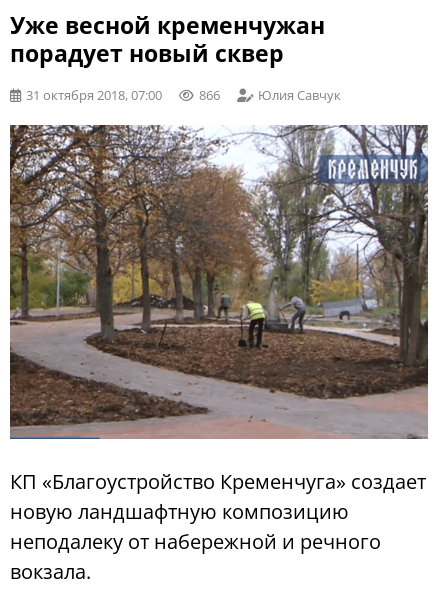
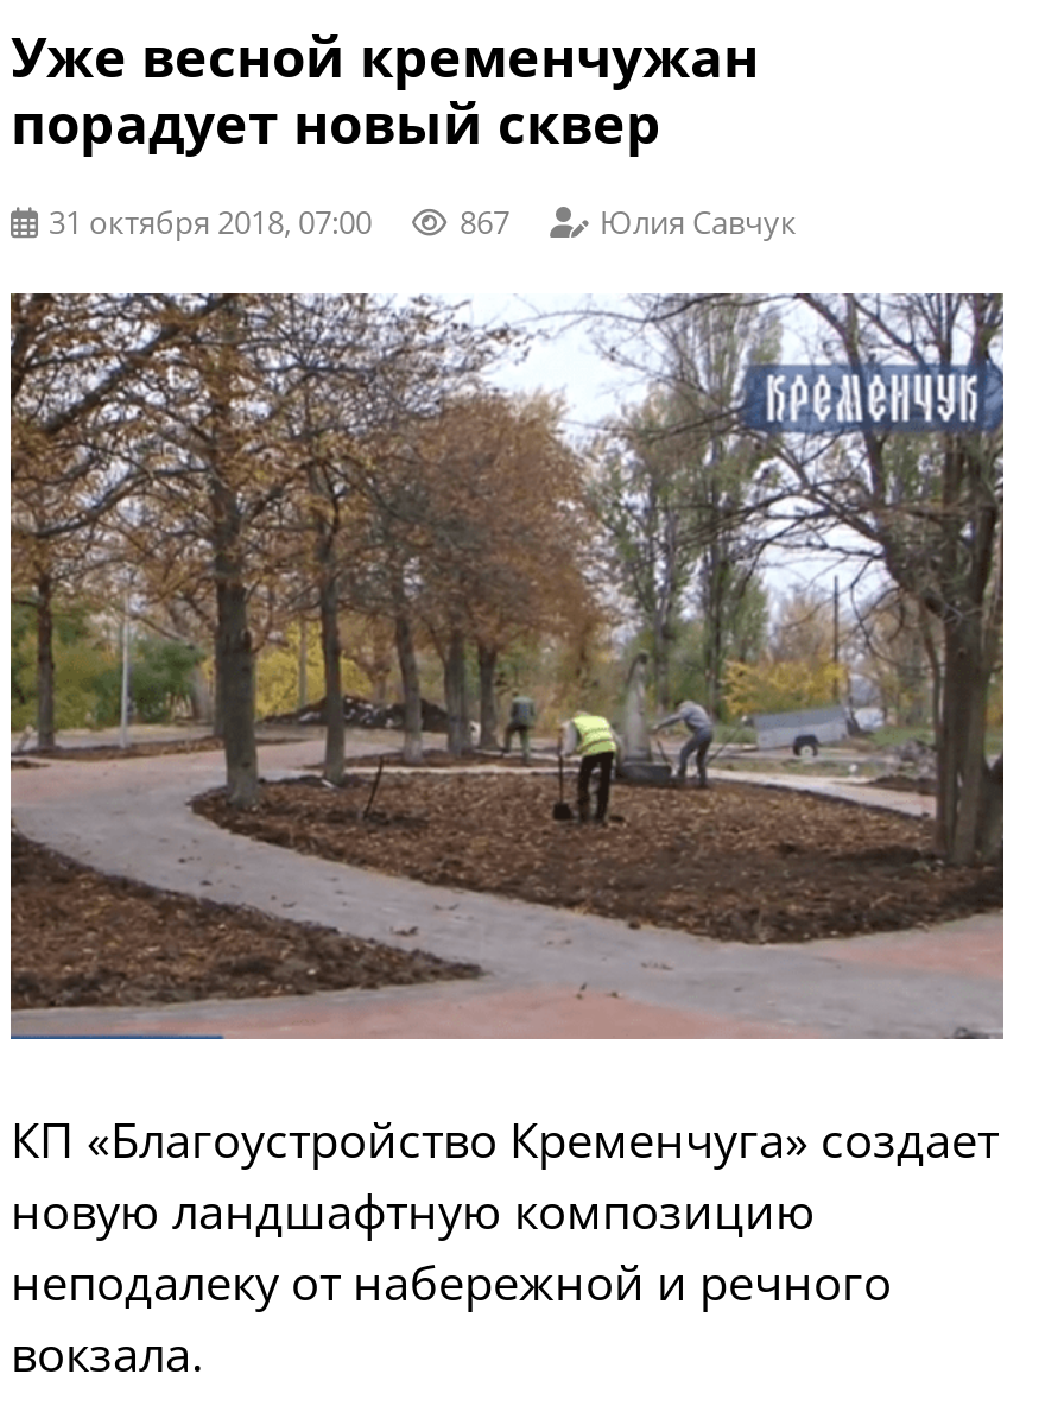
- 866
+ 867
